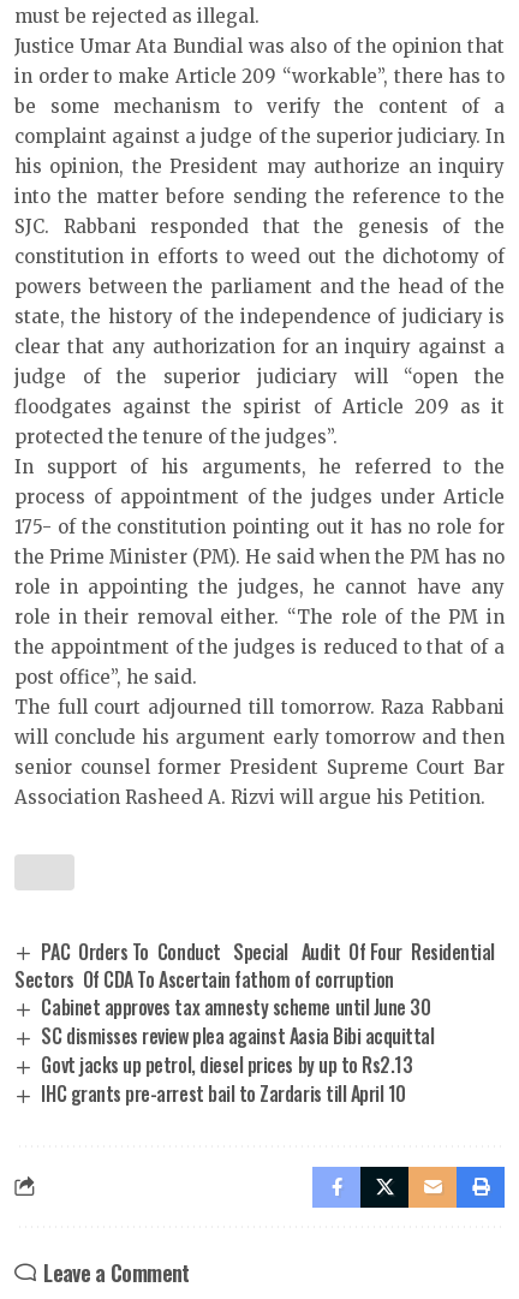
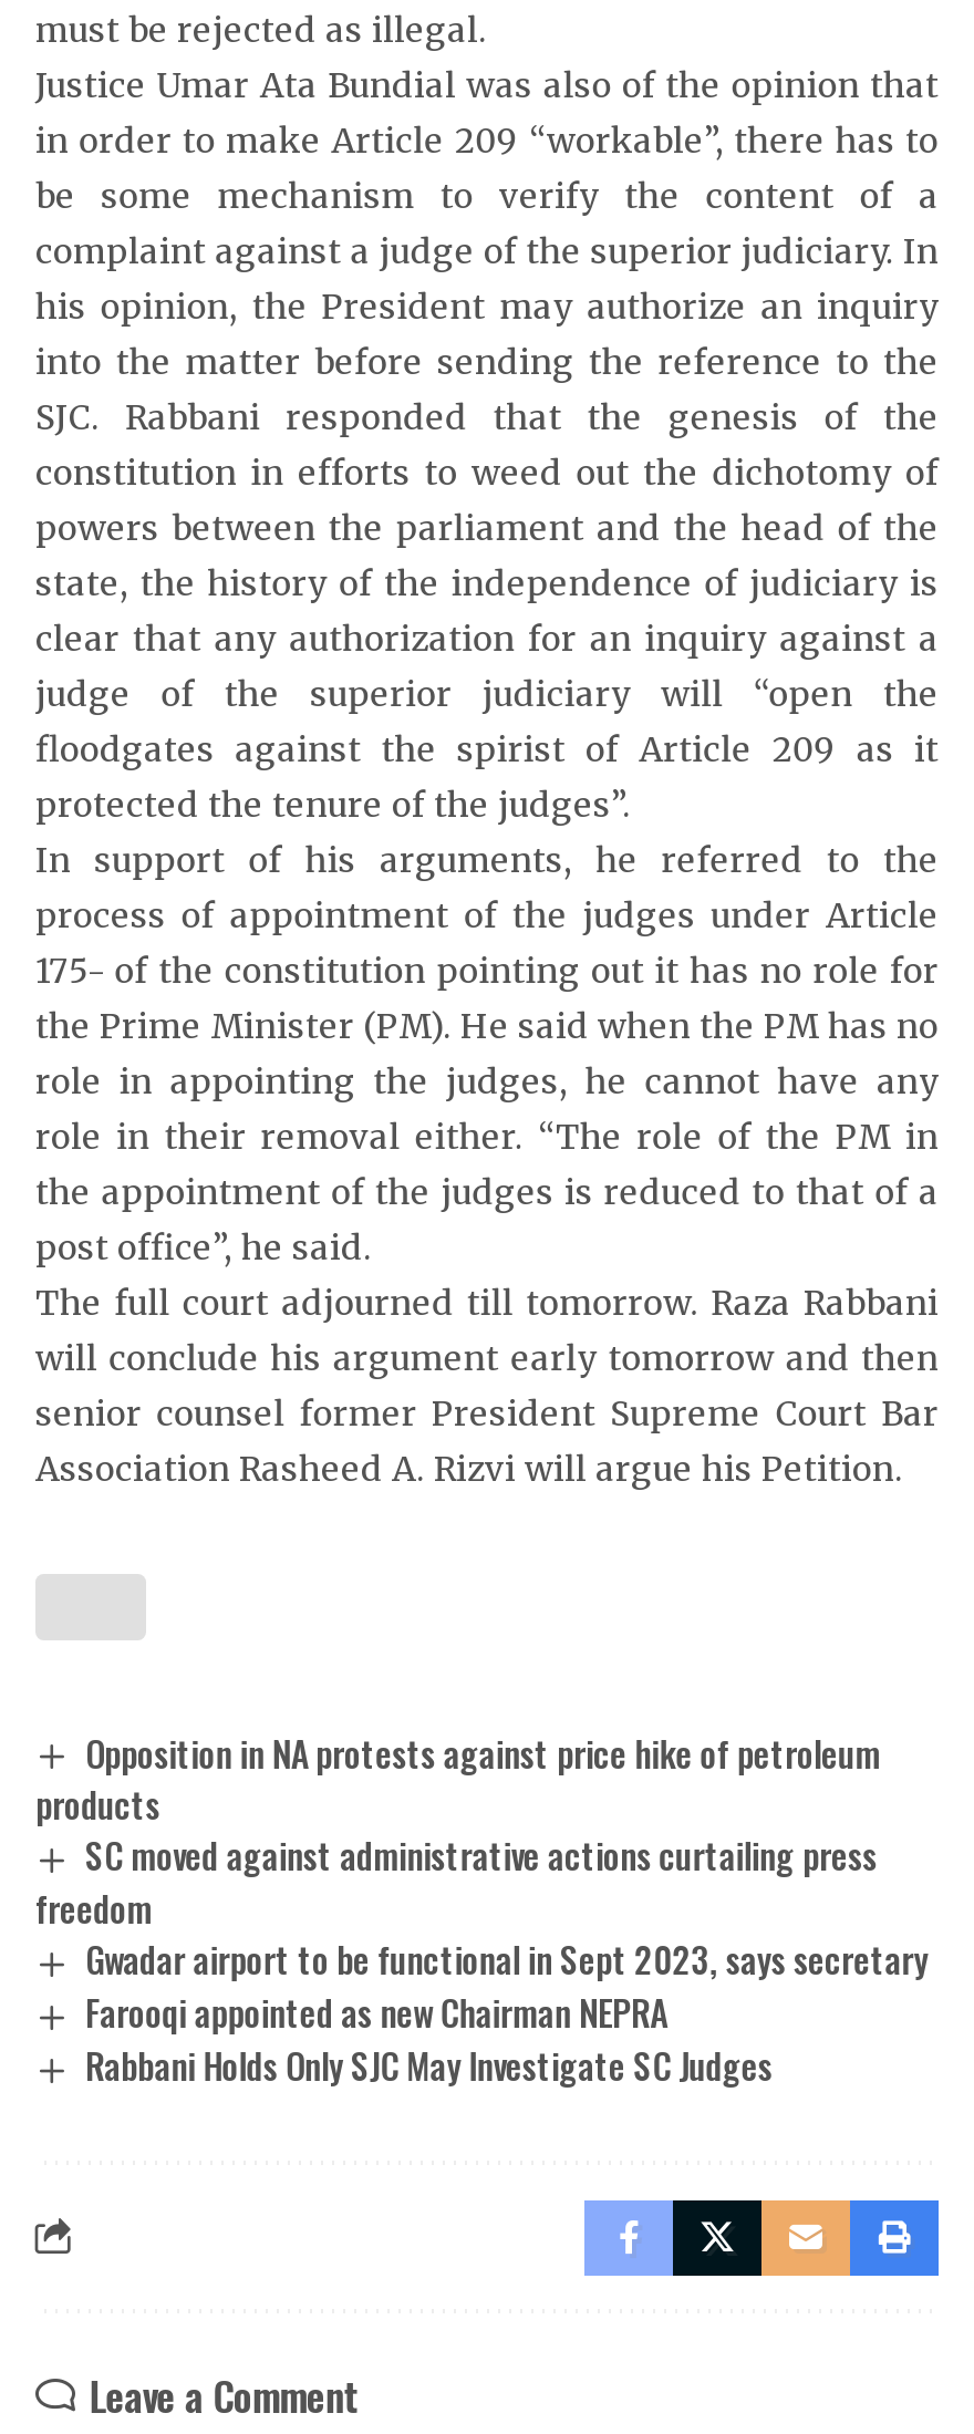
- PAC Orders To Conduct Special Audit Of Four Residential
- Sectors Of CDA To Ascertain fathom of corruption
- Cabinet approves tax amnesty scheme until June 30
- SC dismisses review plea against Aasia Bibi acquittal
- Govt jacks up petrol, diesel prices by up to Rs2.13
- IHC grants pre-arrest bail to Zardaris till April 10
+ Opposition in NA protests against price hike of petroleum
+ products
+ SC moved against administrative actions curtailing press
+ freedom
+ Gwadar airport to be functional in Sept 2023, says secretary
+ Farooqi appointed as new Chairman NEPRA
+ Rabbani Holds Only SJC May Investigate SC Judges
